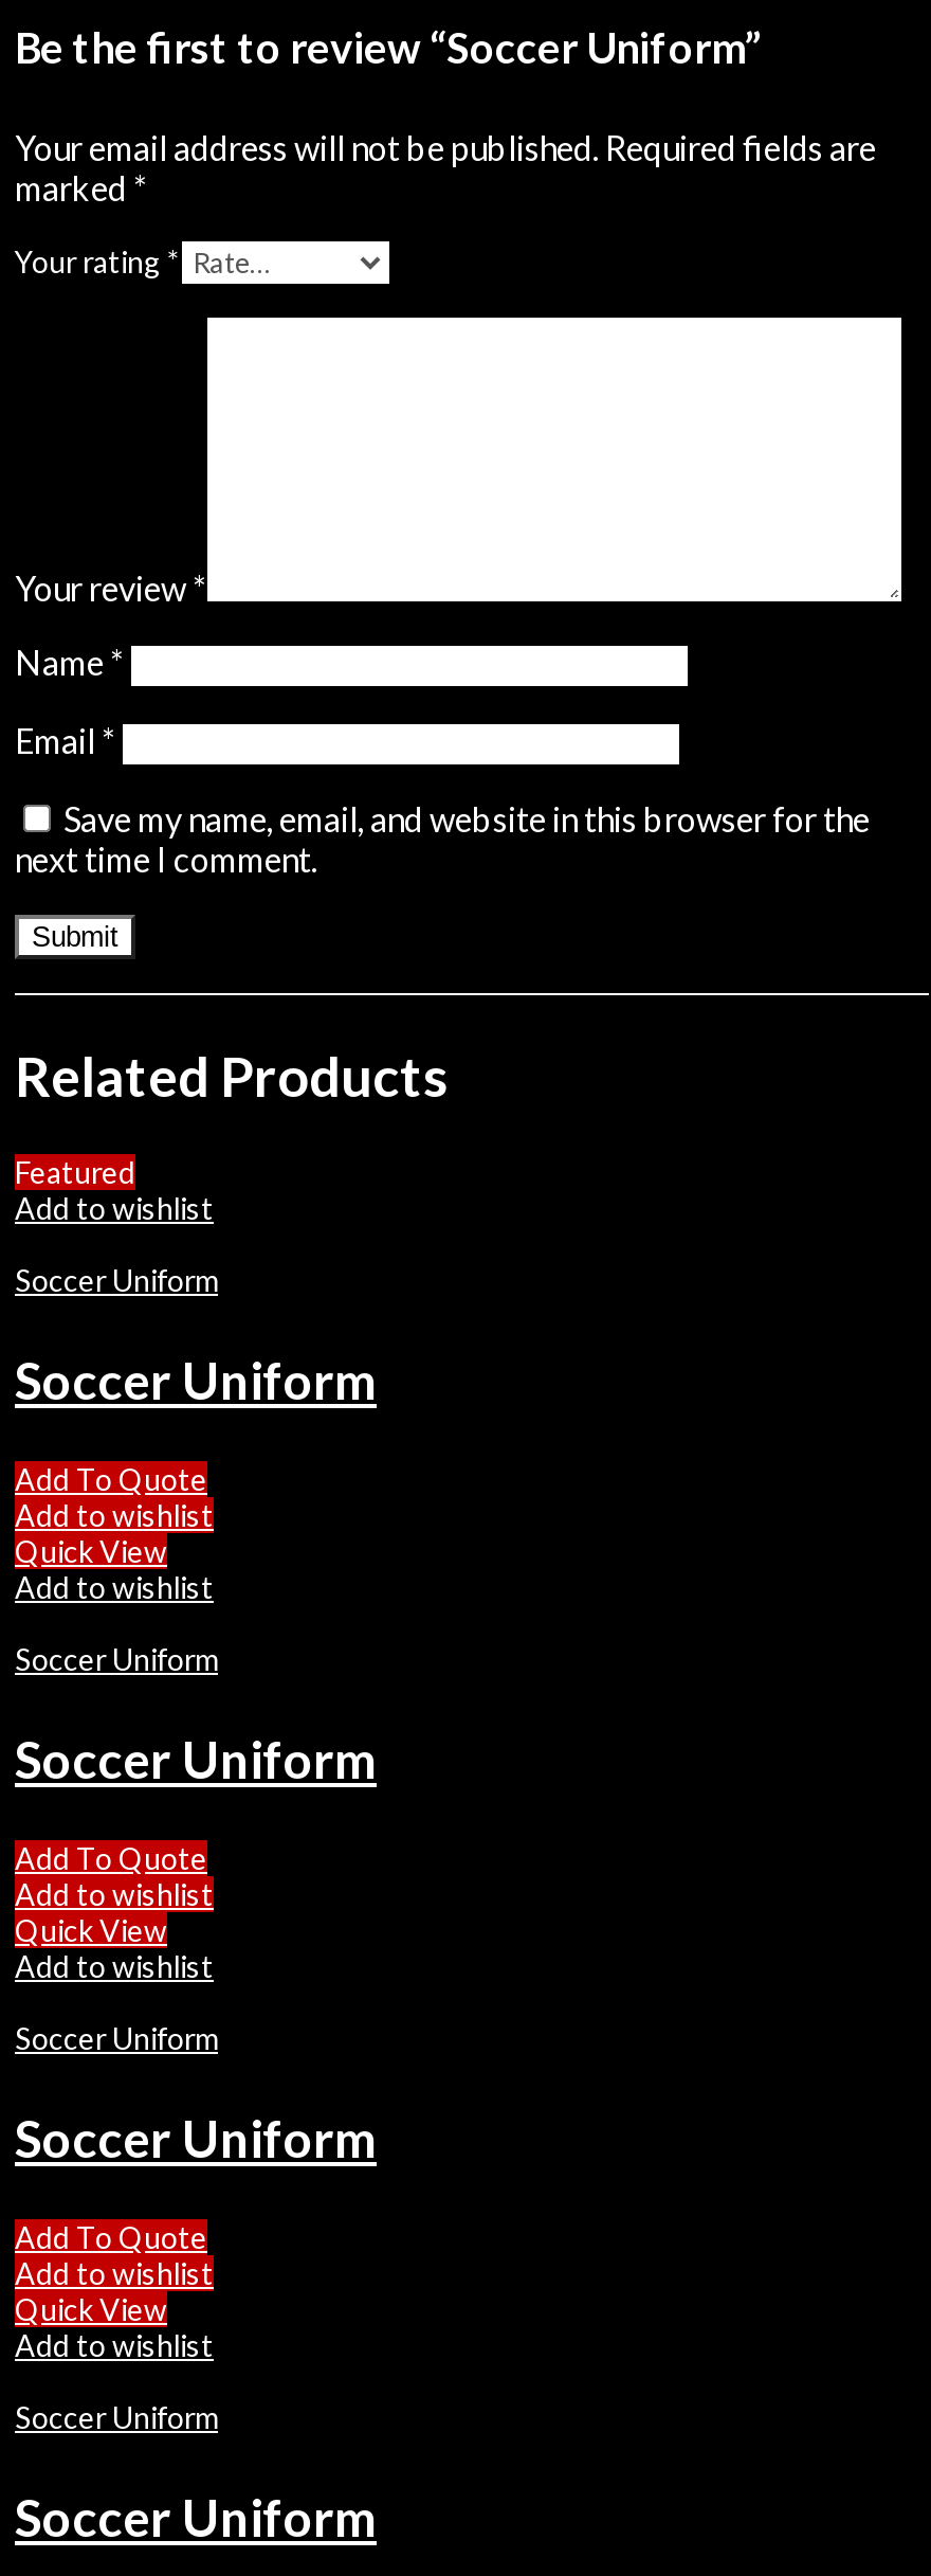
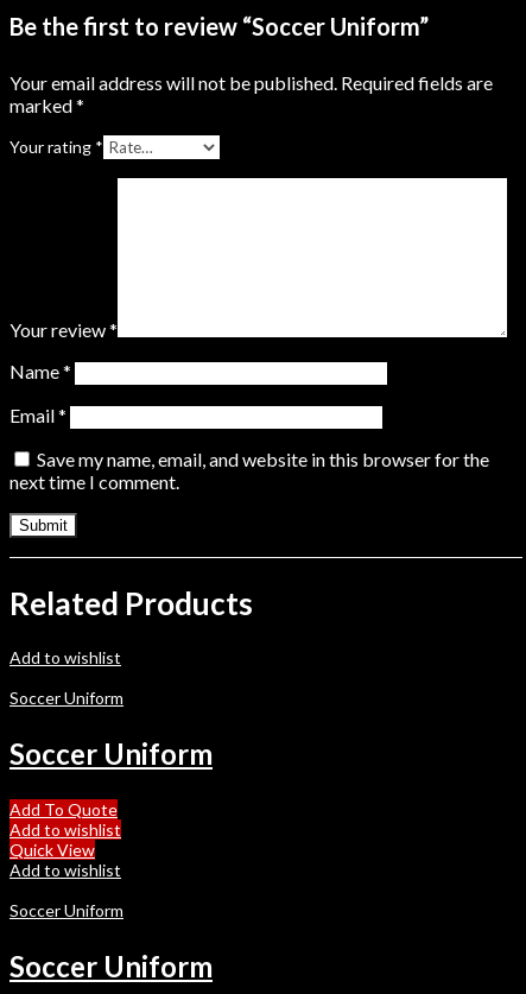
- Featured
- Add to wishlist
- Soccer Uniform
- Soccer Uniform
- Add To Quote
- Add to wishlist
- Quick View
- Add to wishlist
- Soccer Uniform
- Soccer Uniform
- Add To Quote
- Add to wishlist
- Quick View
